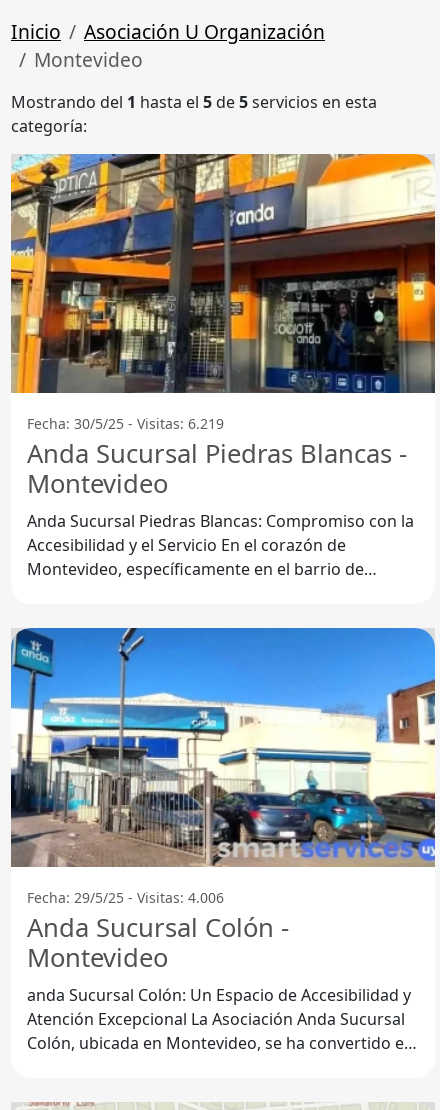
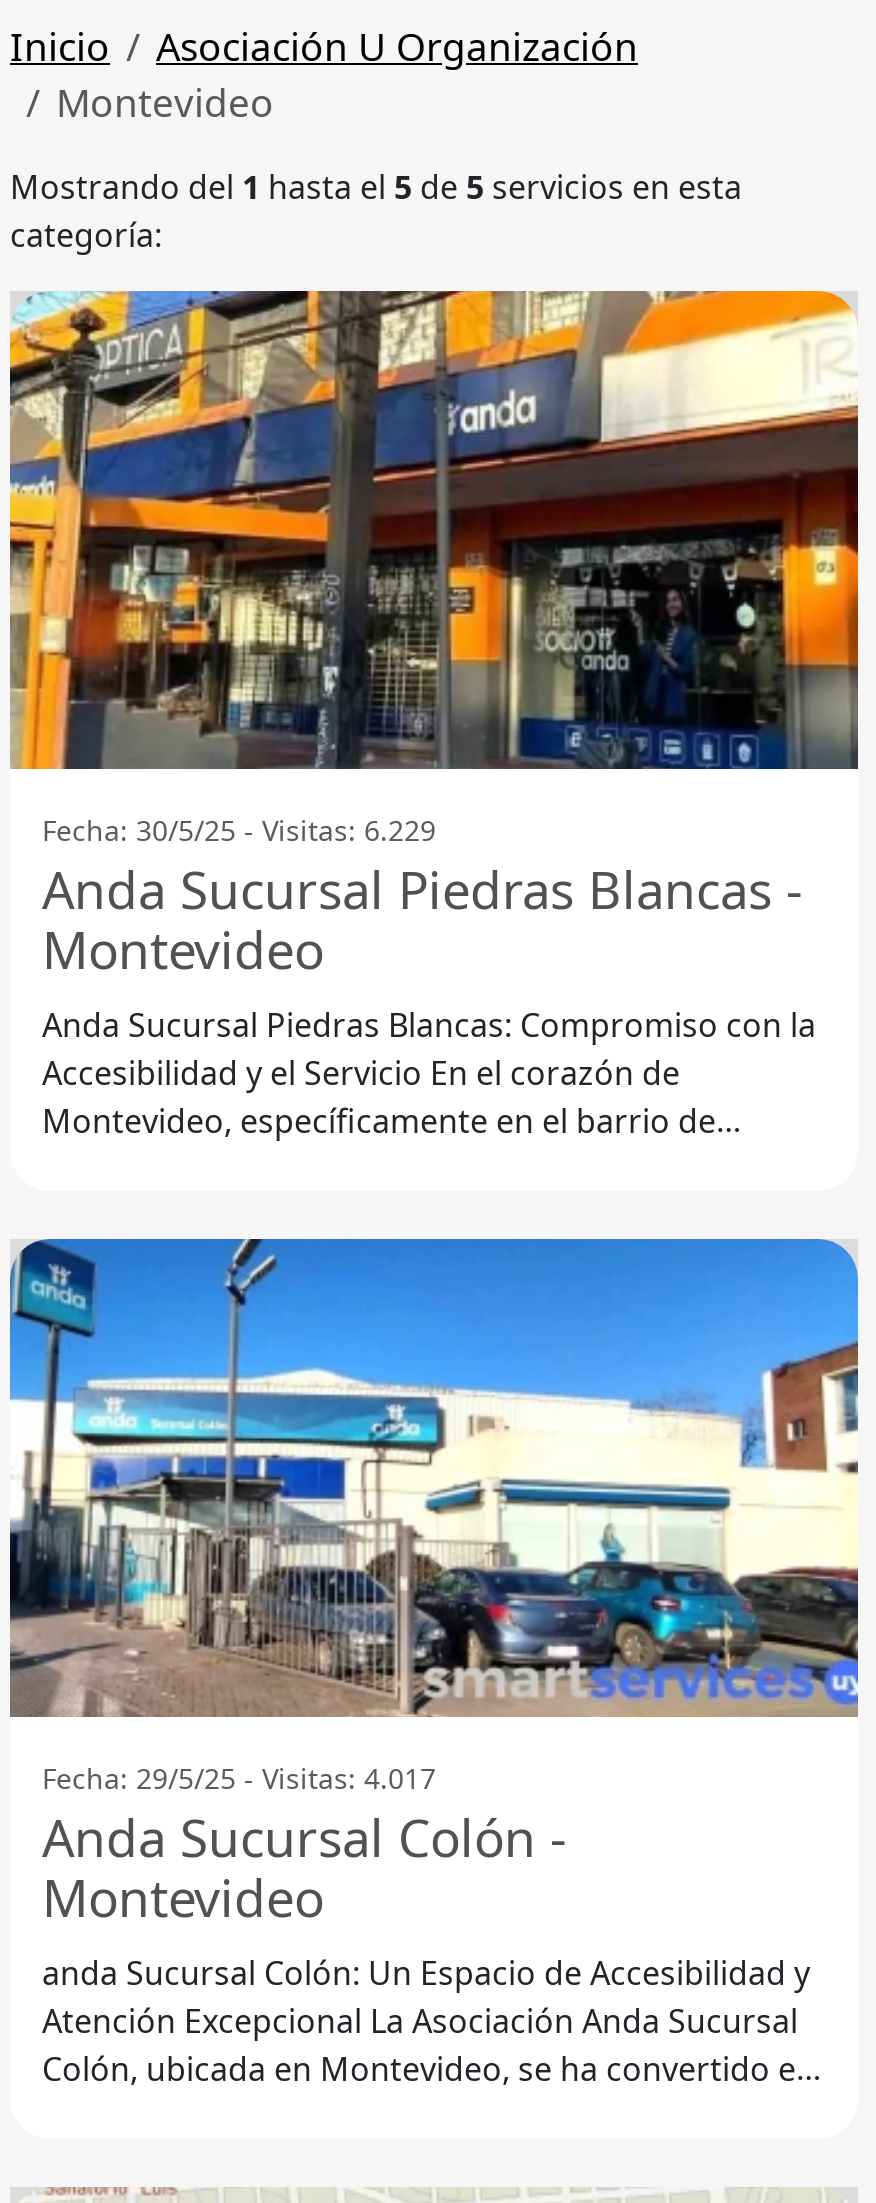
- Fecha: 30/5/25 - Visitas: 6.219
+ Fecha: 30/5/25 - Visitas: 6.229

- Fecha: 29/5/25 - Visitas: 4.006
+ Fecha: 29/5/25 - Visitas: 4.017
